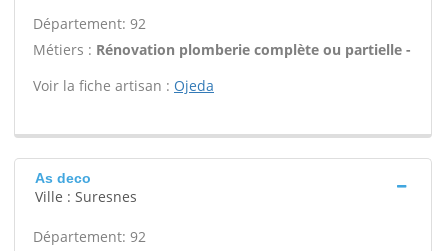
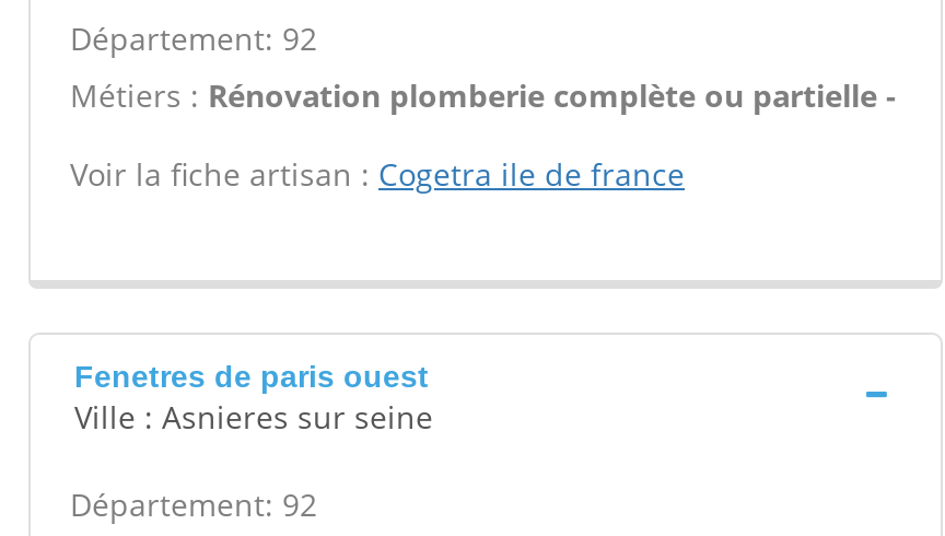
- Voir la fiche artisan : Ojeda
+ Voir la fiche artisan : Cogetra ile de france

- As deco
- Ville : Suresnes
+ Fenetres de paris ouest
+ Ville : Asnieres sur seine
